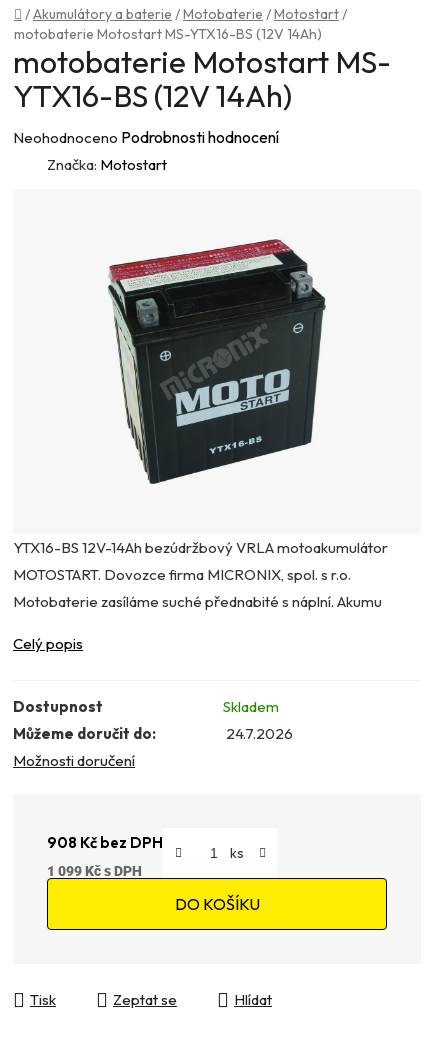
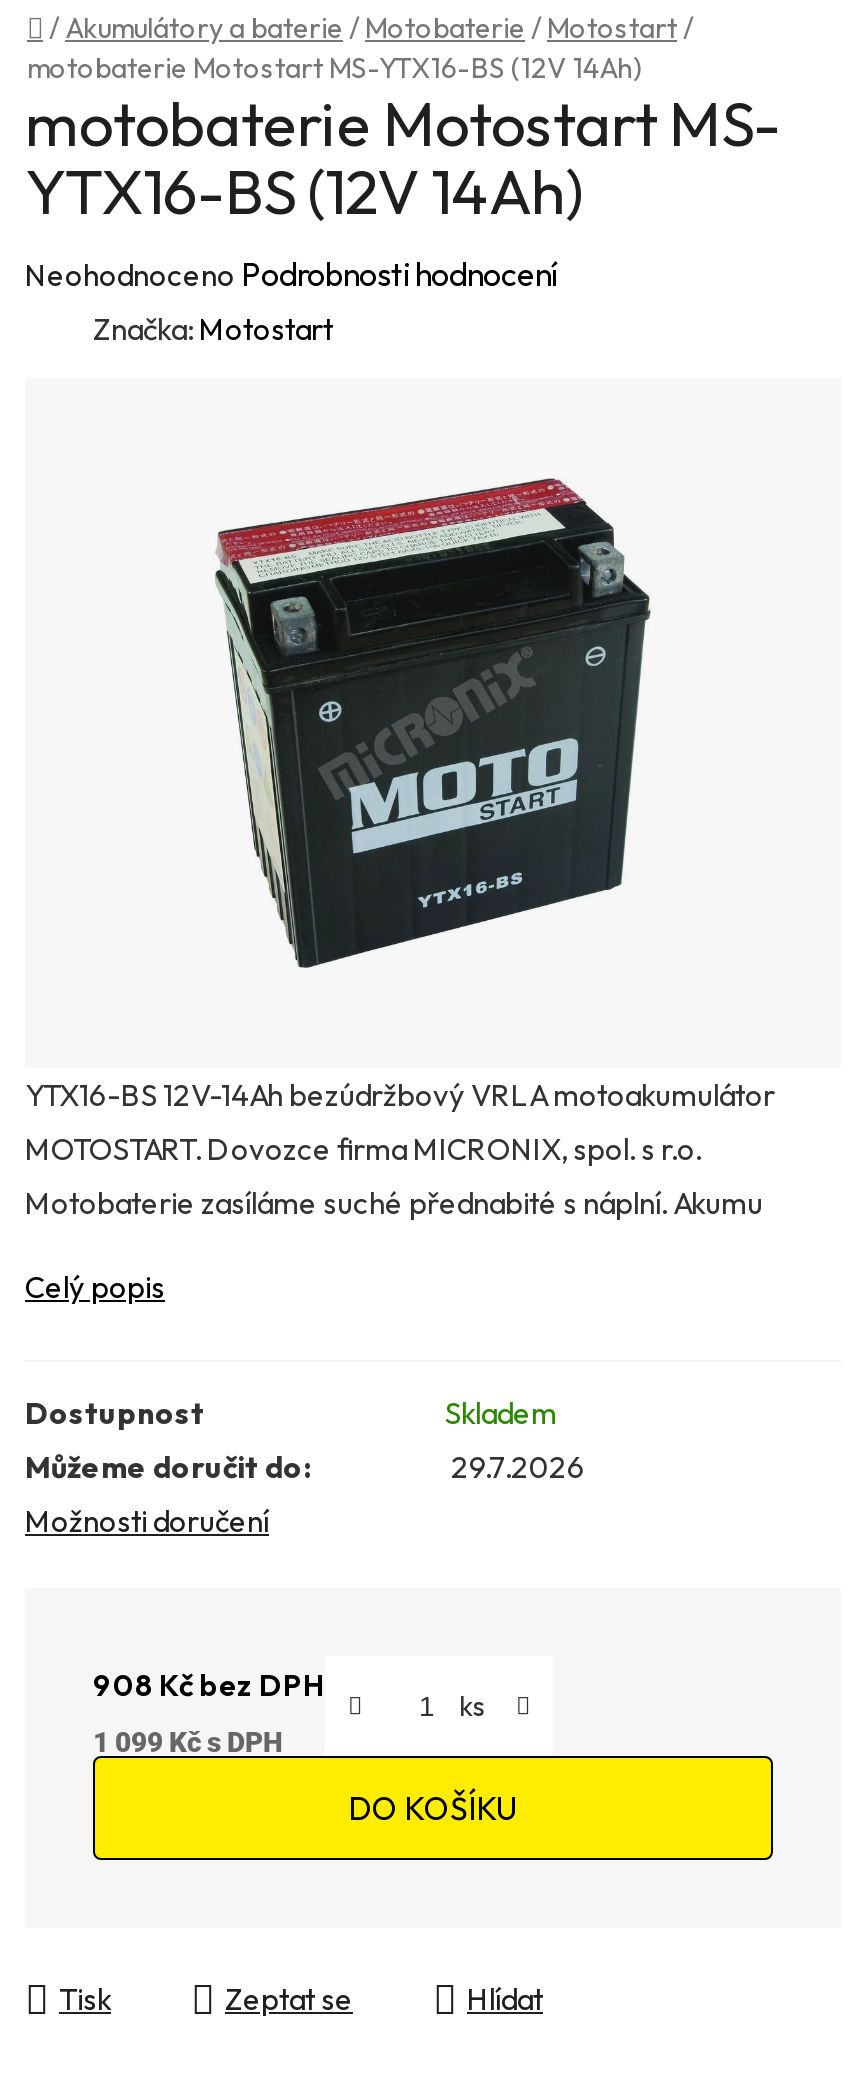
- 24.7.2026
+ 29.7.2026
